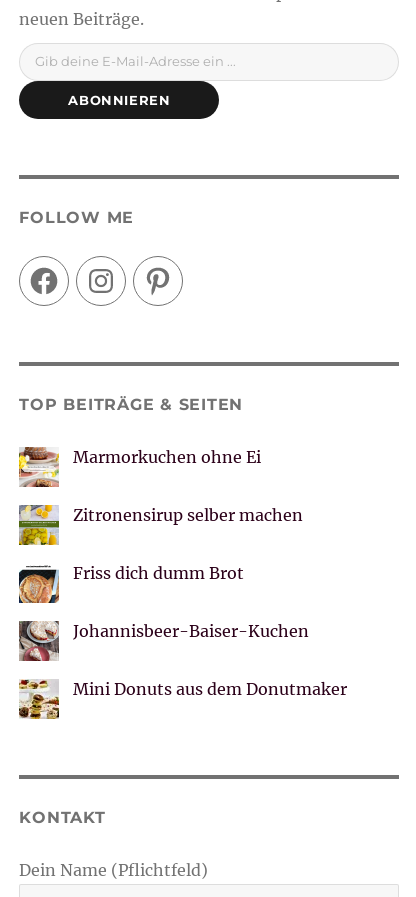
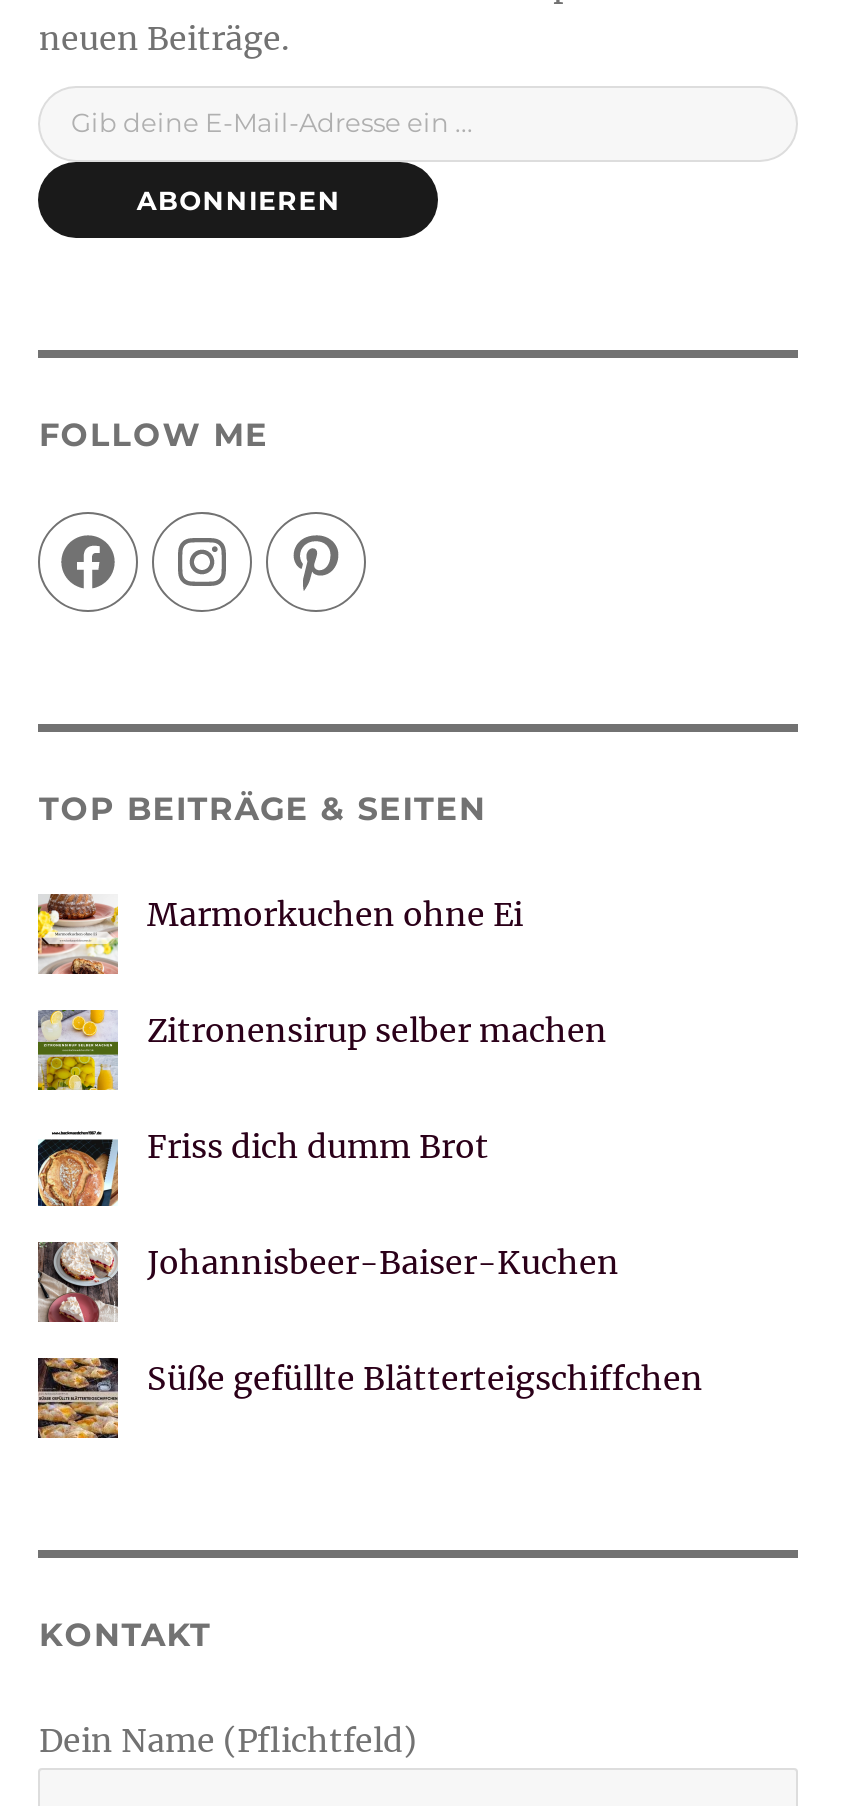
- [image]
- Mini Donuts aus dem Donutmaker
+ [image]
+ Süße gefüllte Blätterteigschiffchen
